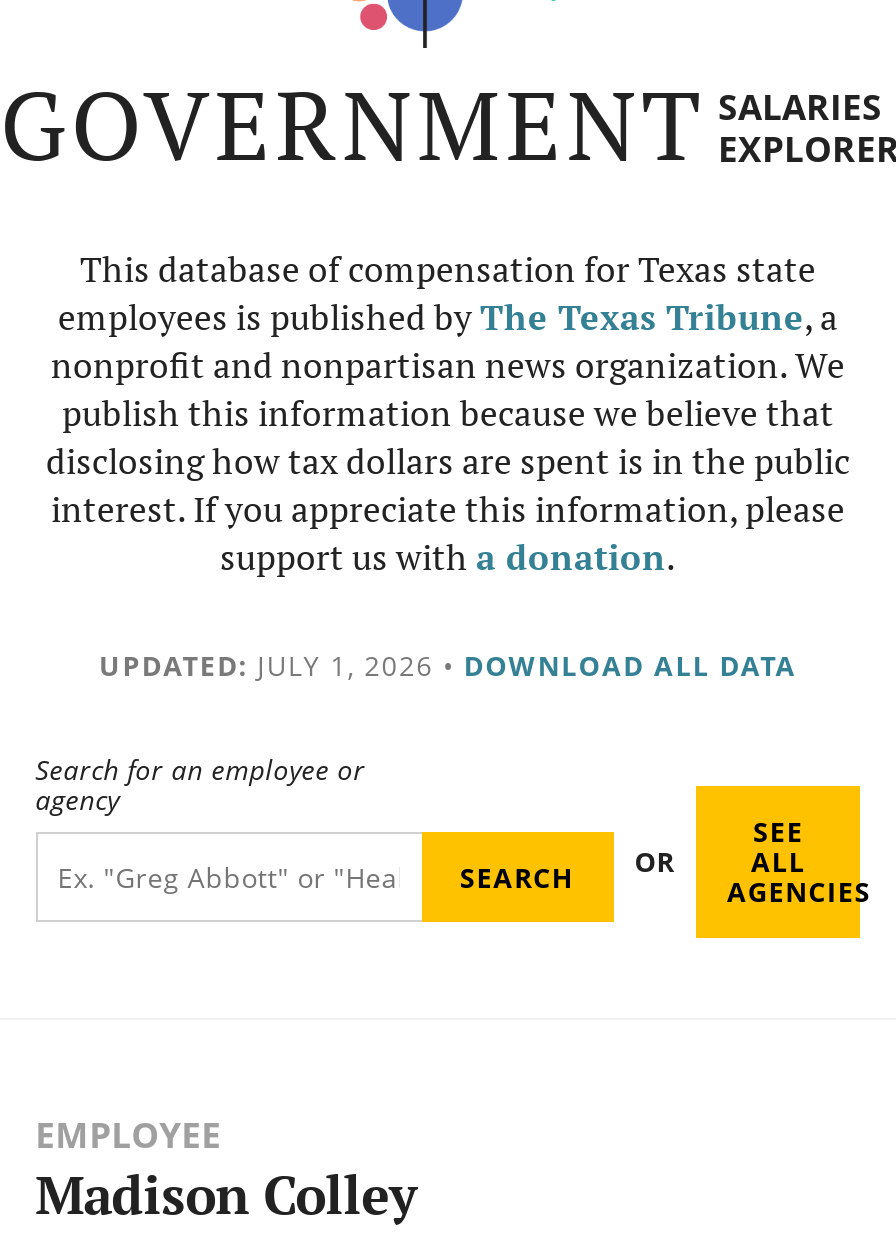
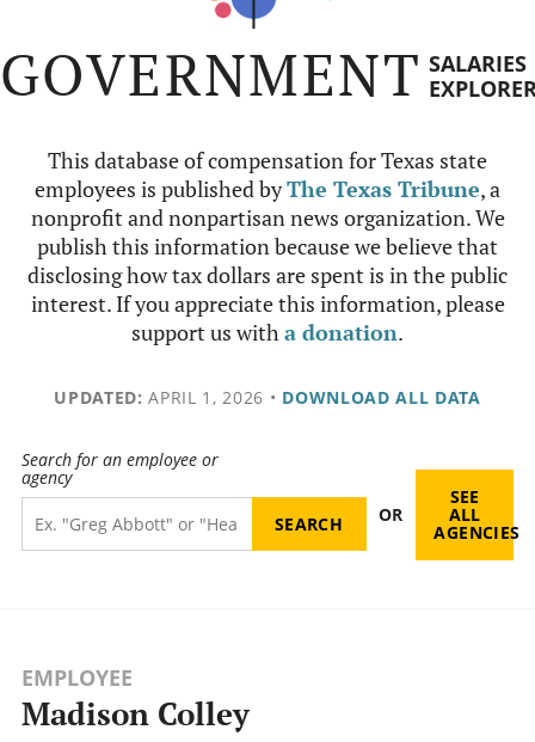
- UPDATED: JULY 1, 2026 • DOWNLOAD ALL DATA
+ UPDATED: APRIL 1, 2026 • DOWNLOAD ALL DATA
